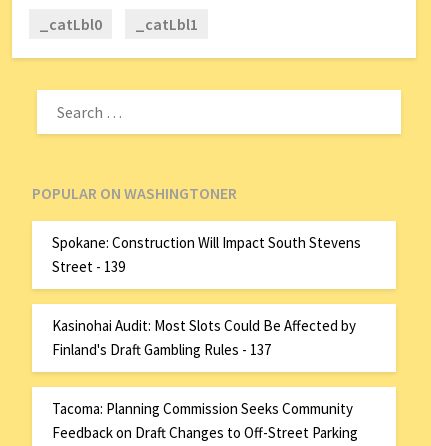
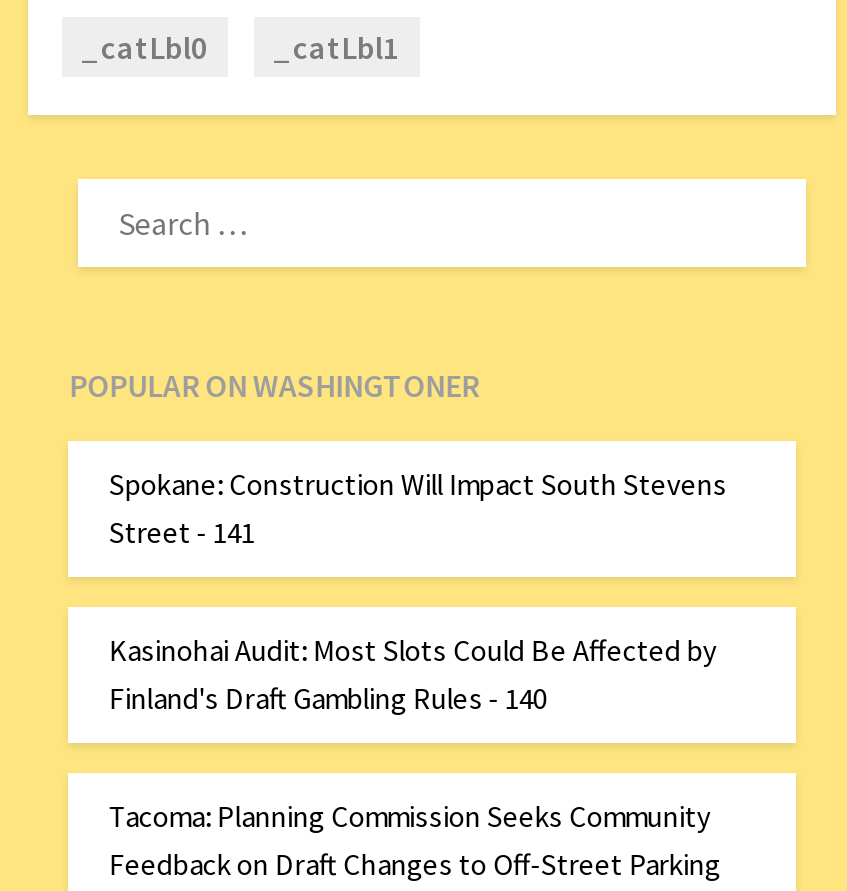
- Street - 139
+ Street - 141

- Finland's Draft Gambling Rules - 137
+ Finland's Draft Gambling Rules - 140
